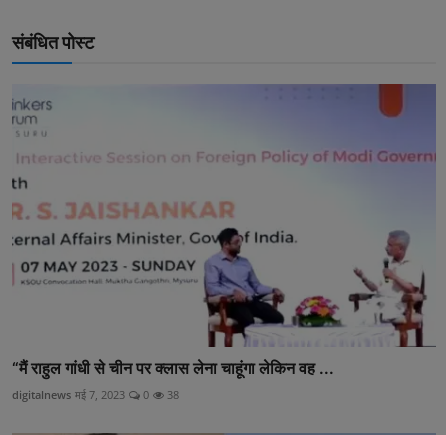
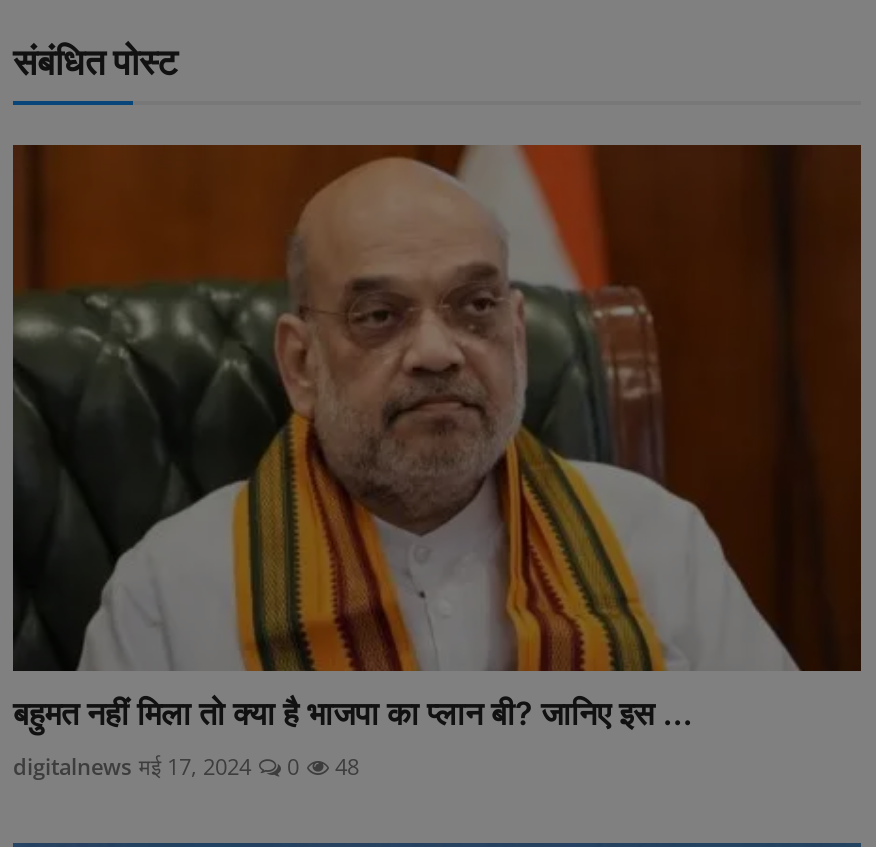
- [image]
- “मैं राहुल गांधी से चीन पर क्लास लेना चाहूंगा लेकिन वह ...
- digitalnews मई 7, 2023
+ [image]
+ बहुमत नहीं मिला तो क्या है भाजपा का प्लान बी? जानिए इस ...
+ digitalnews मई 17, 2024

- 38
+ 48
